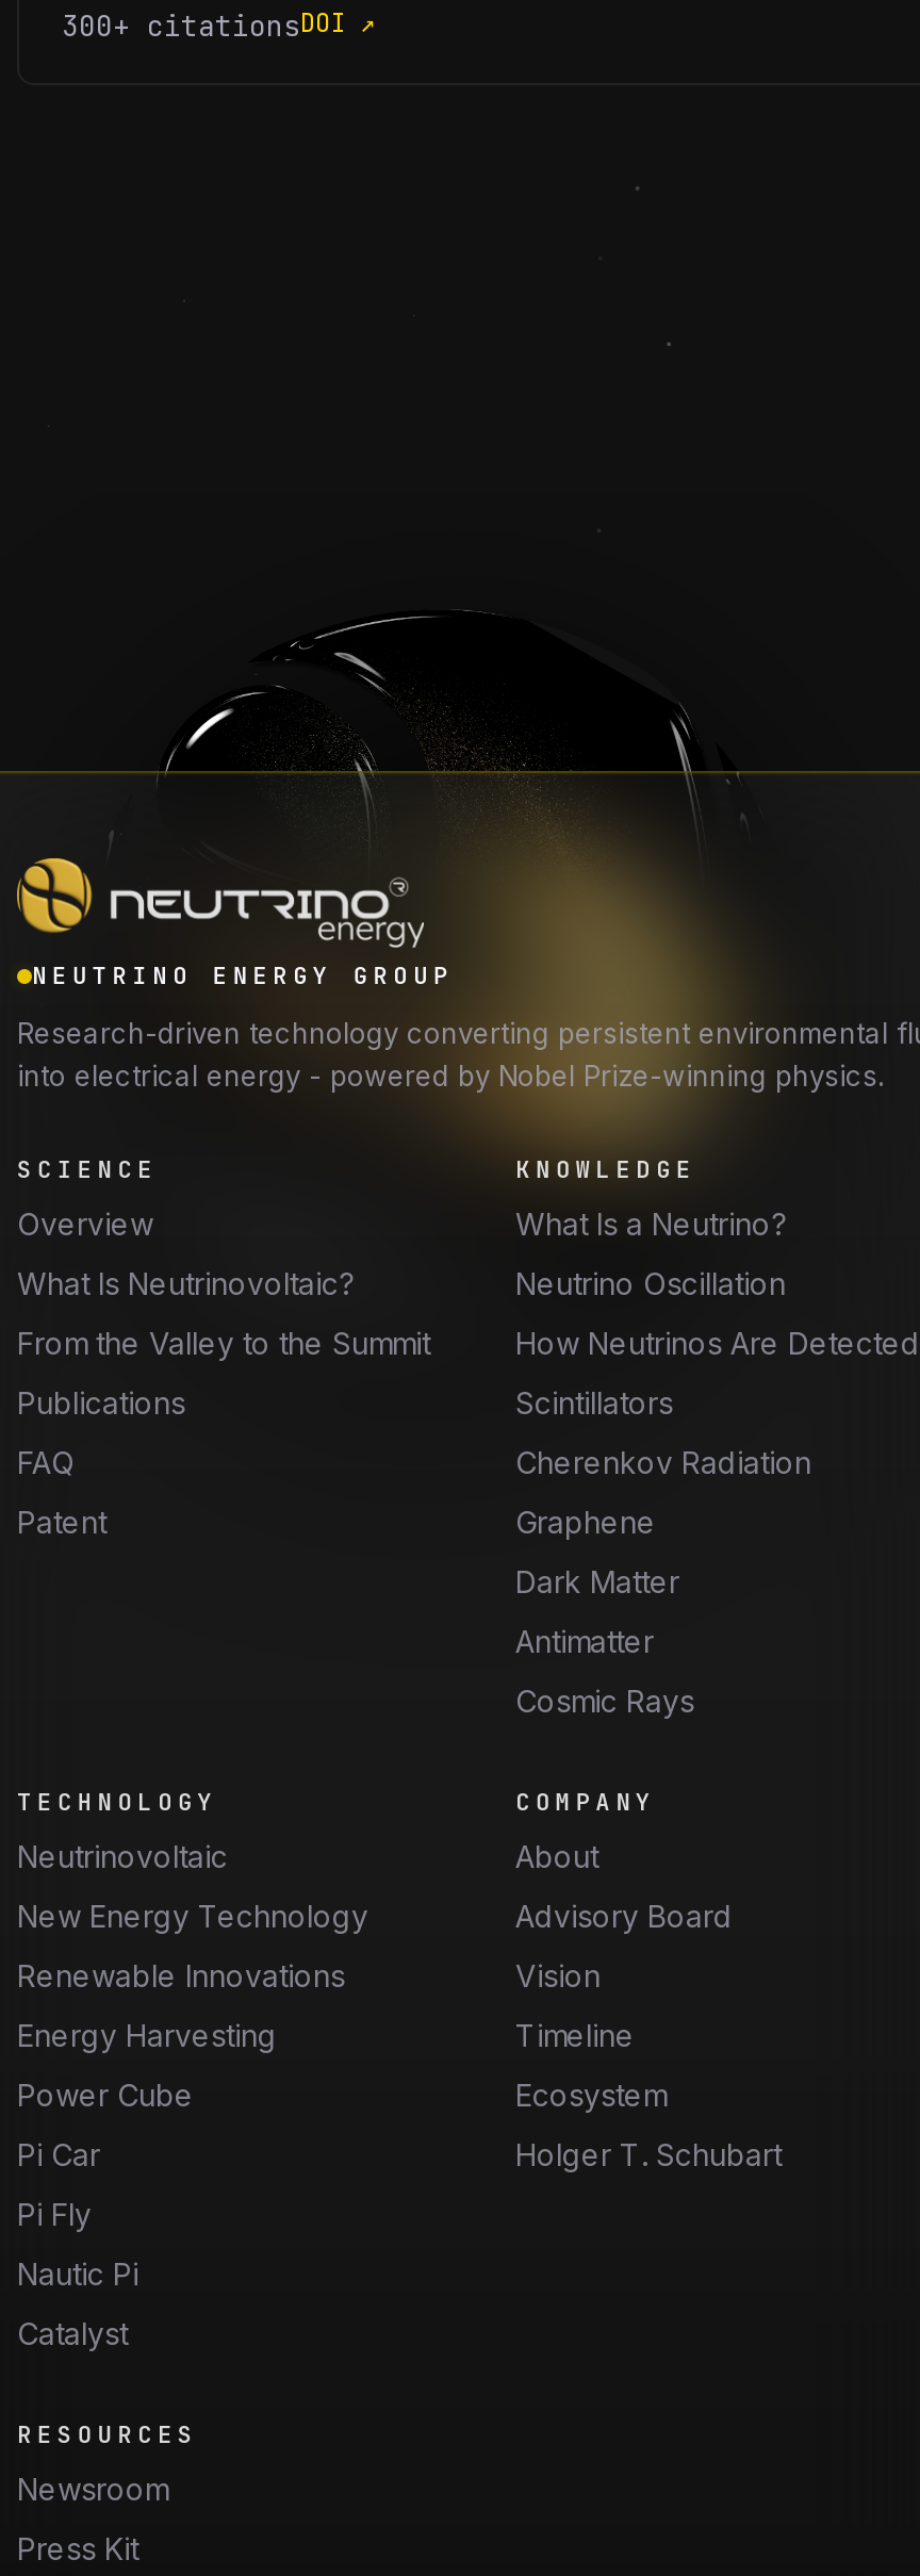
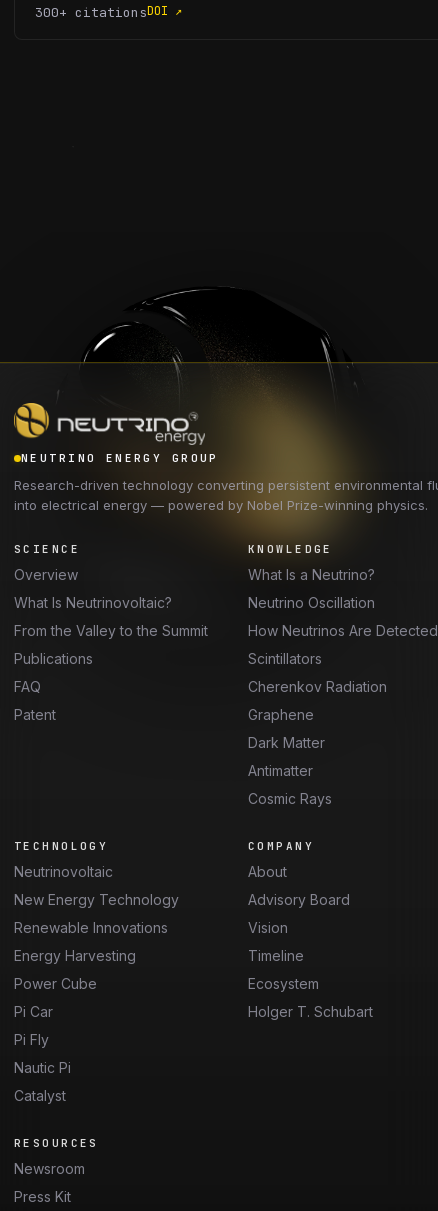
- into electrical energy - powered by Nobel Prize-winning physics.
+ into electrical energy — powered by Nobel Prize-winning physics.
